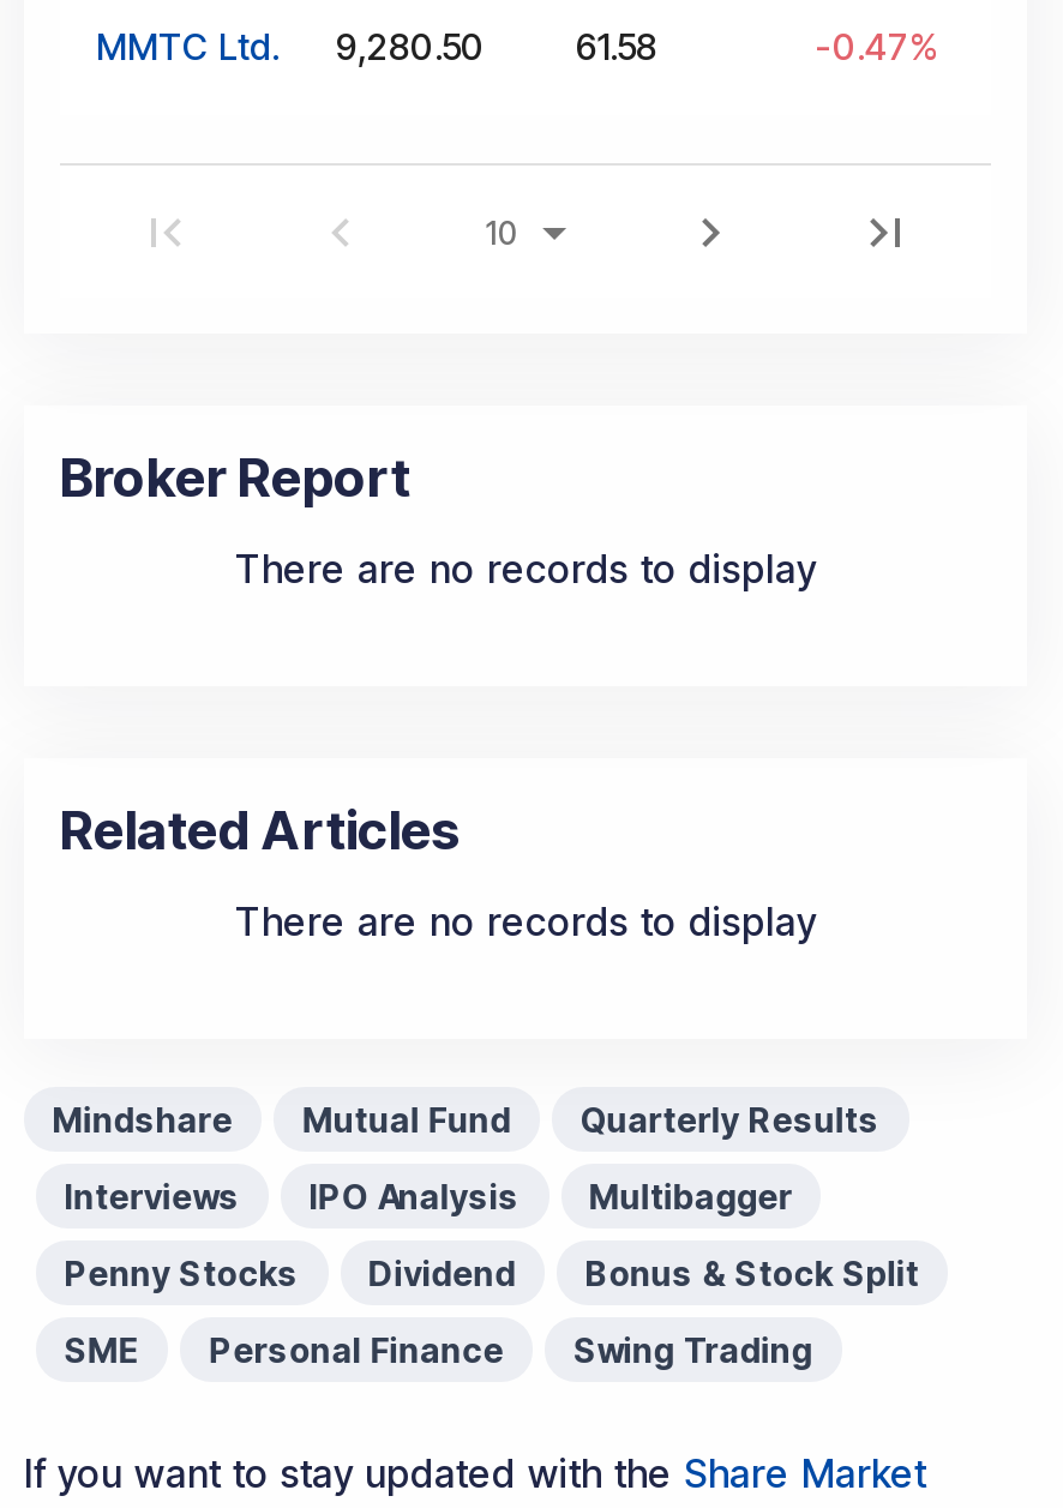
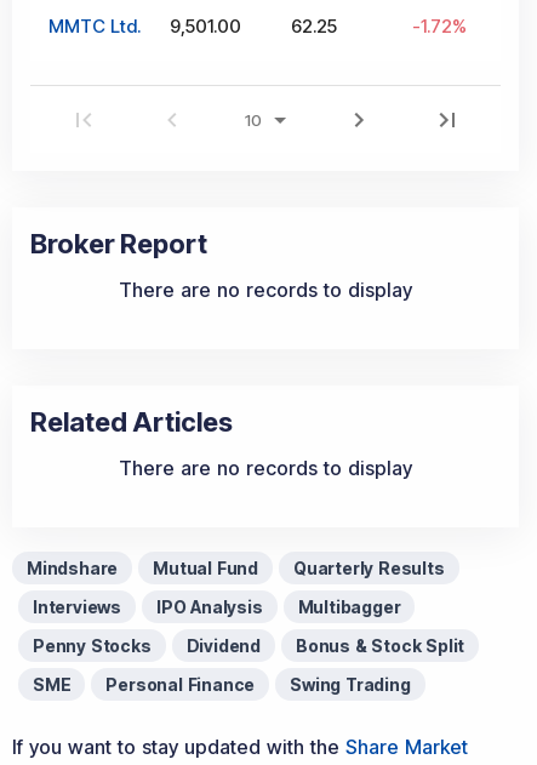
- 9,280.50
+ 9,501.00

- 61.58
+ 62.25

- -0.47%
+ -1.72%
